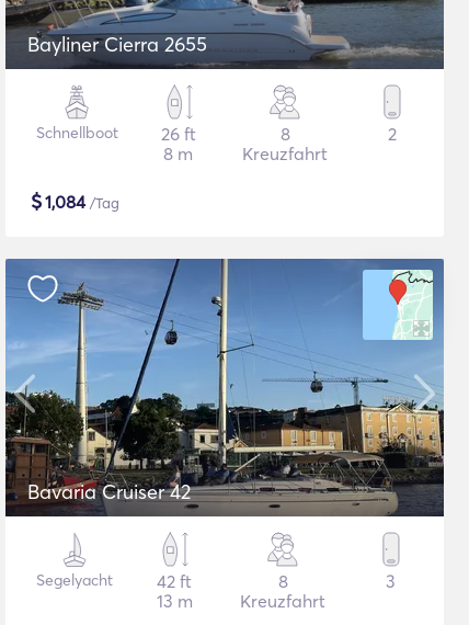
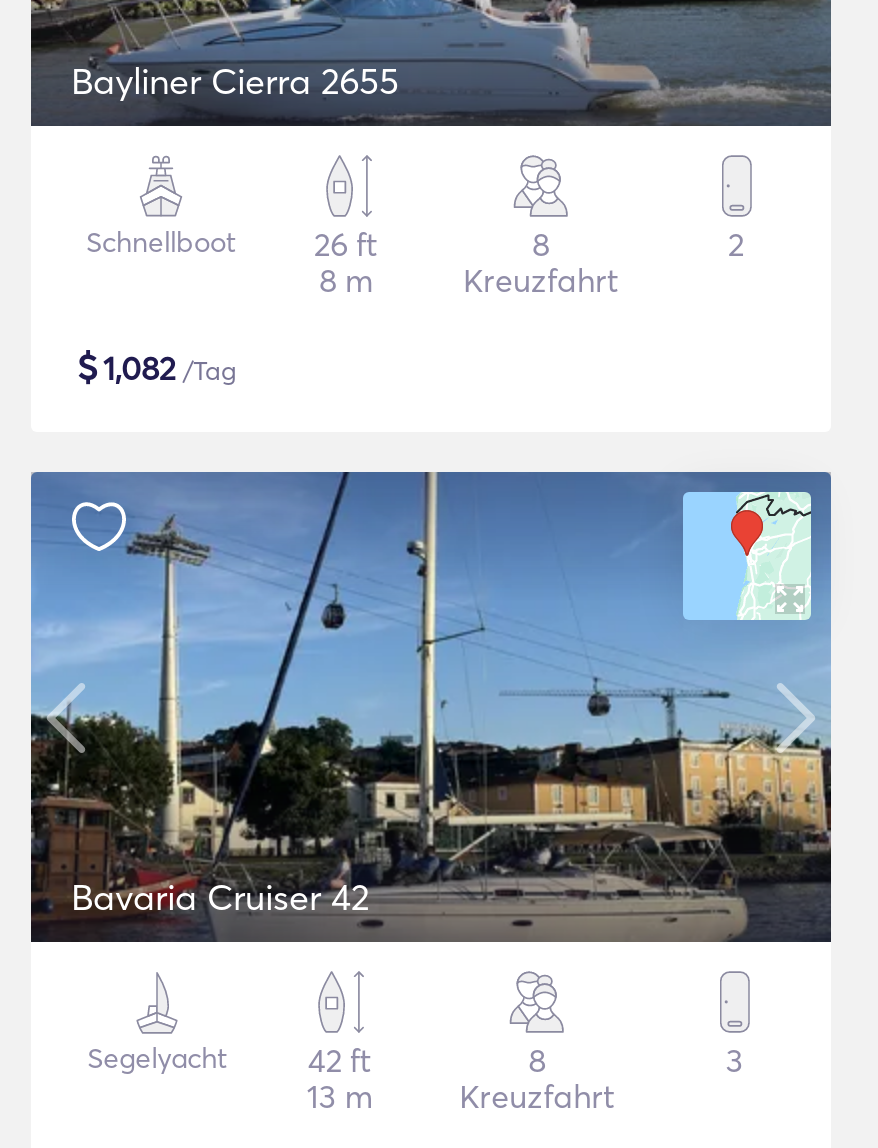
- $1,084 /Tag
+ $1,082 /Tag
